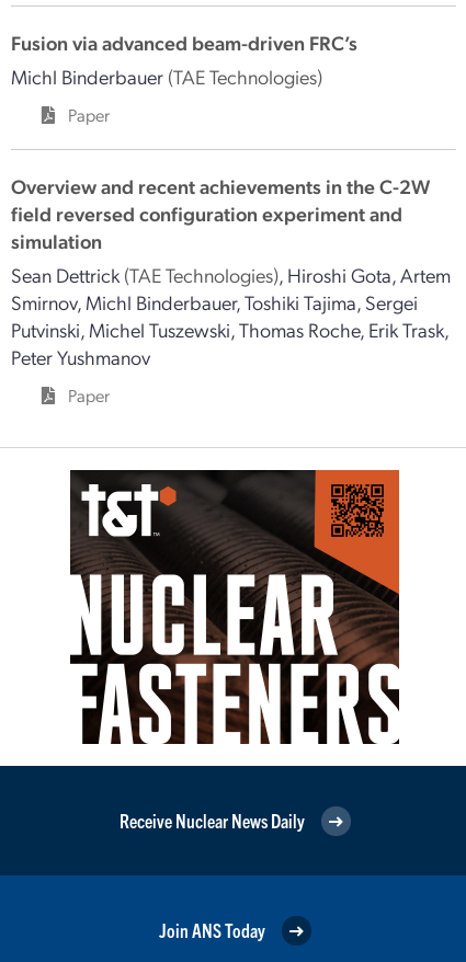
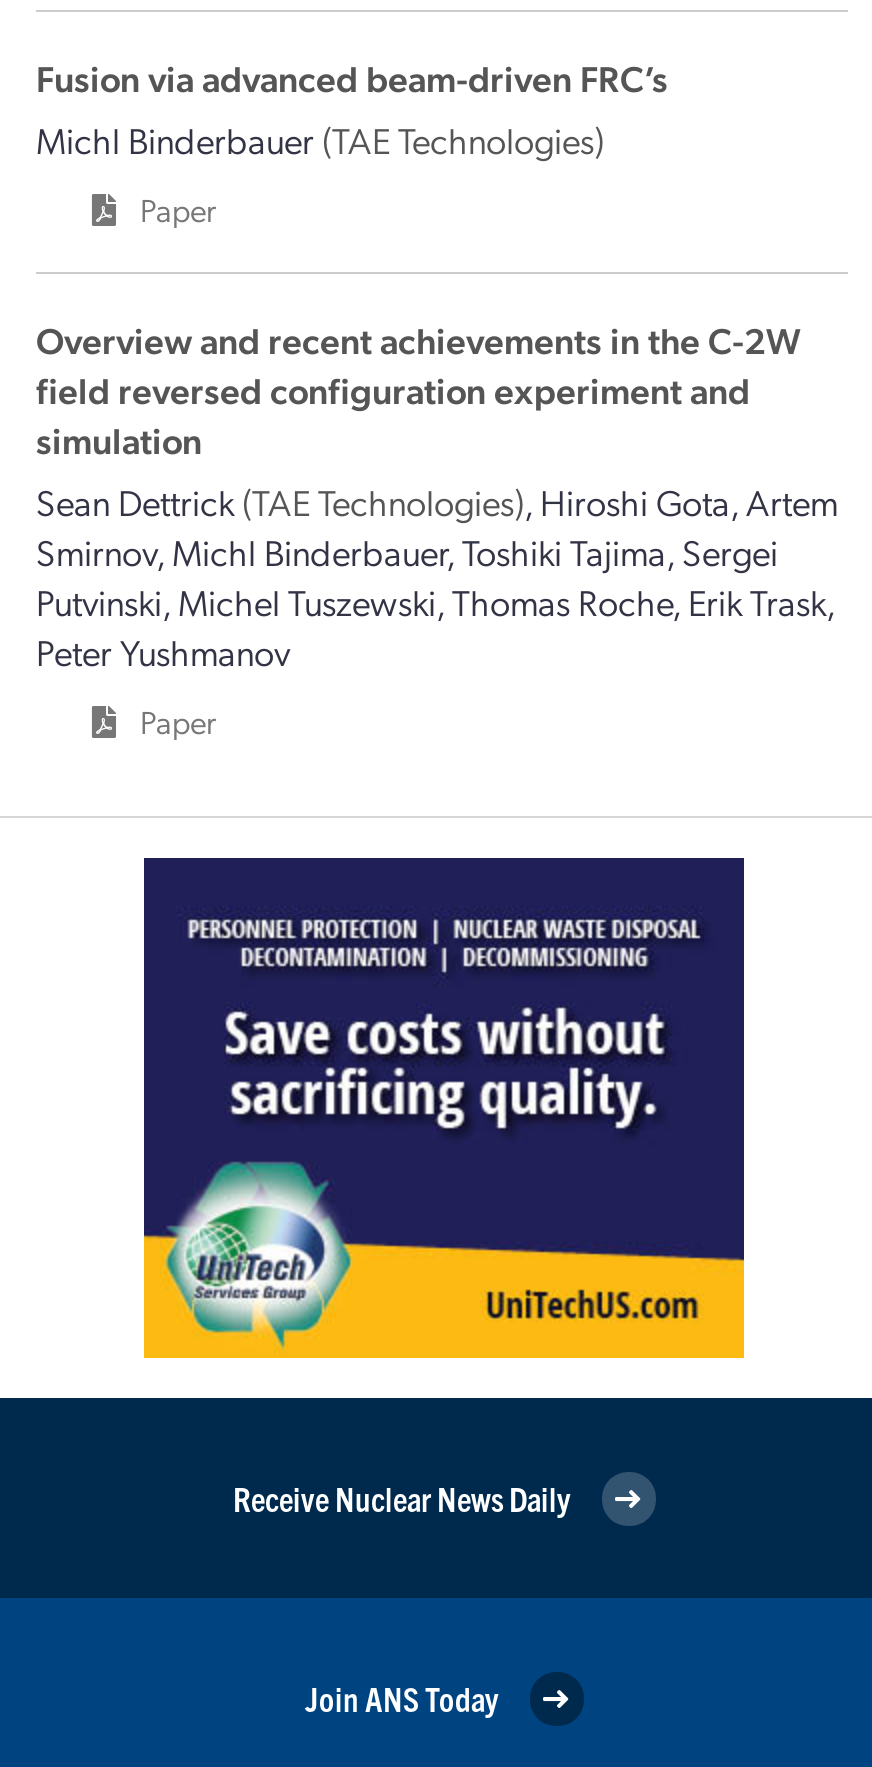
- [image]
+ [image]
